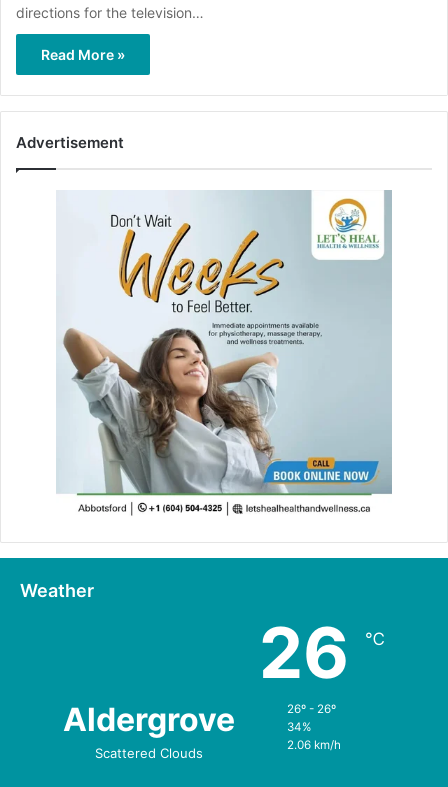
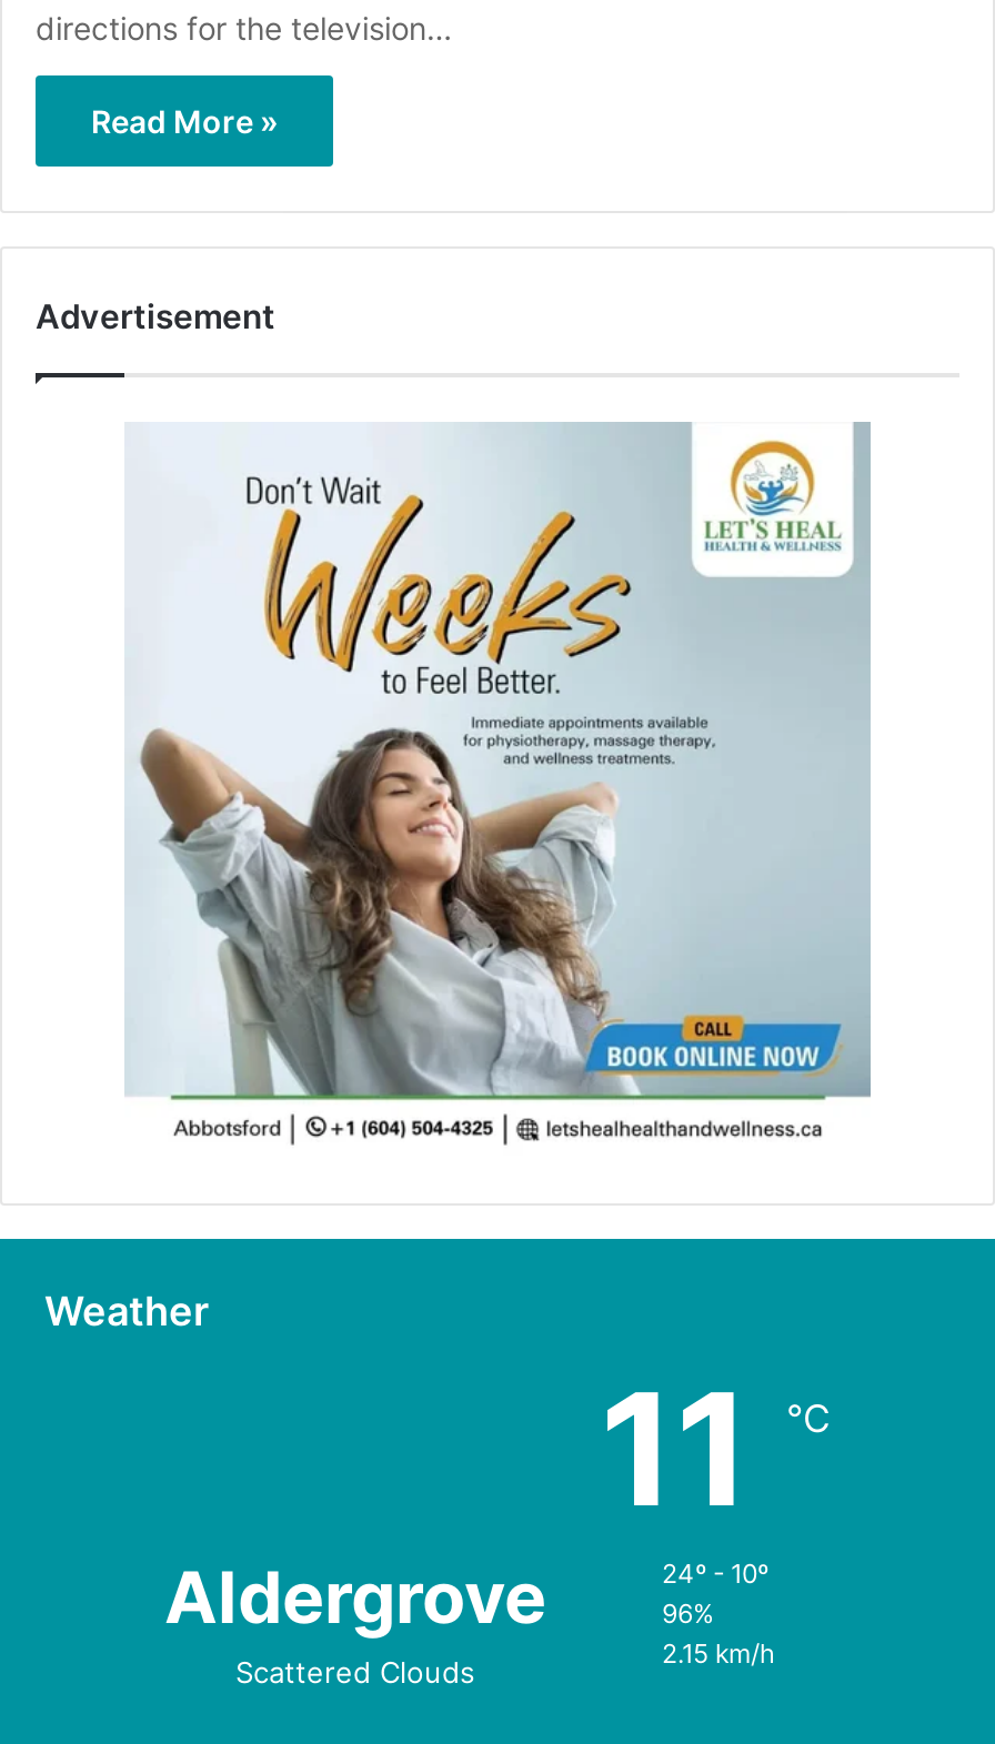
- 26 ℃
- 26º - 26º
- 34%
- 2.06 km/h
+ 11 ℃
+ 24º - 10º
+ 96%
+ 2.15 km/h
